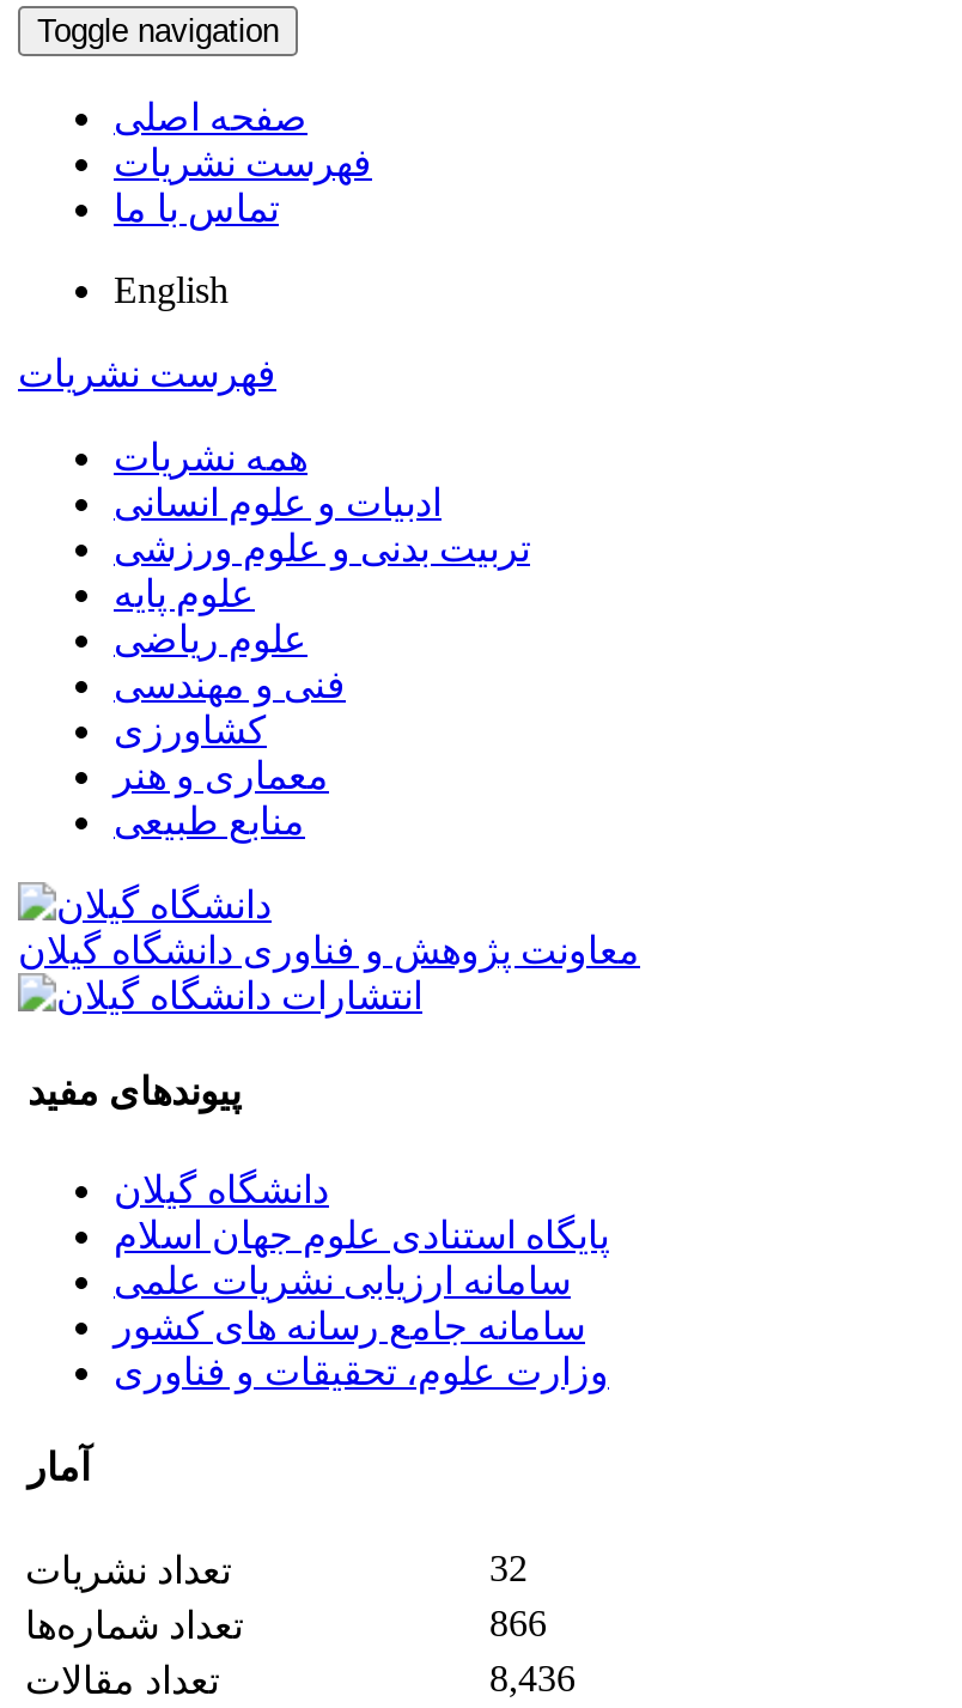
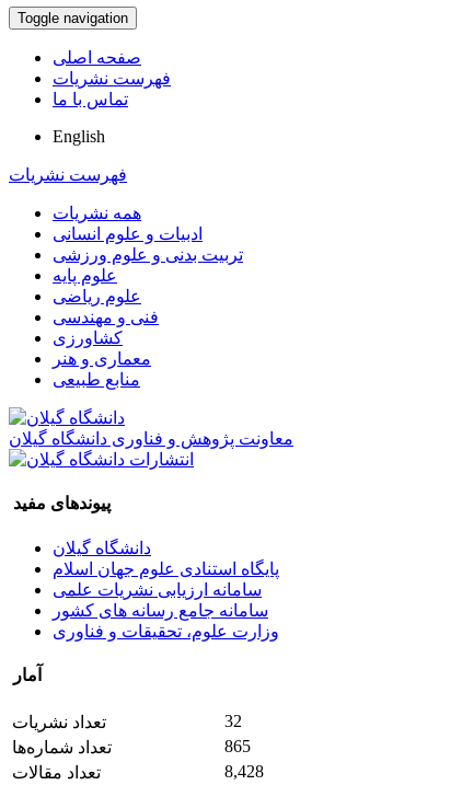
- 866
+ 865

- 8,436
+ 8,428
